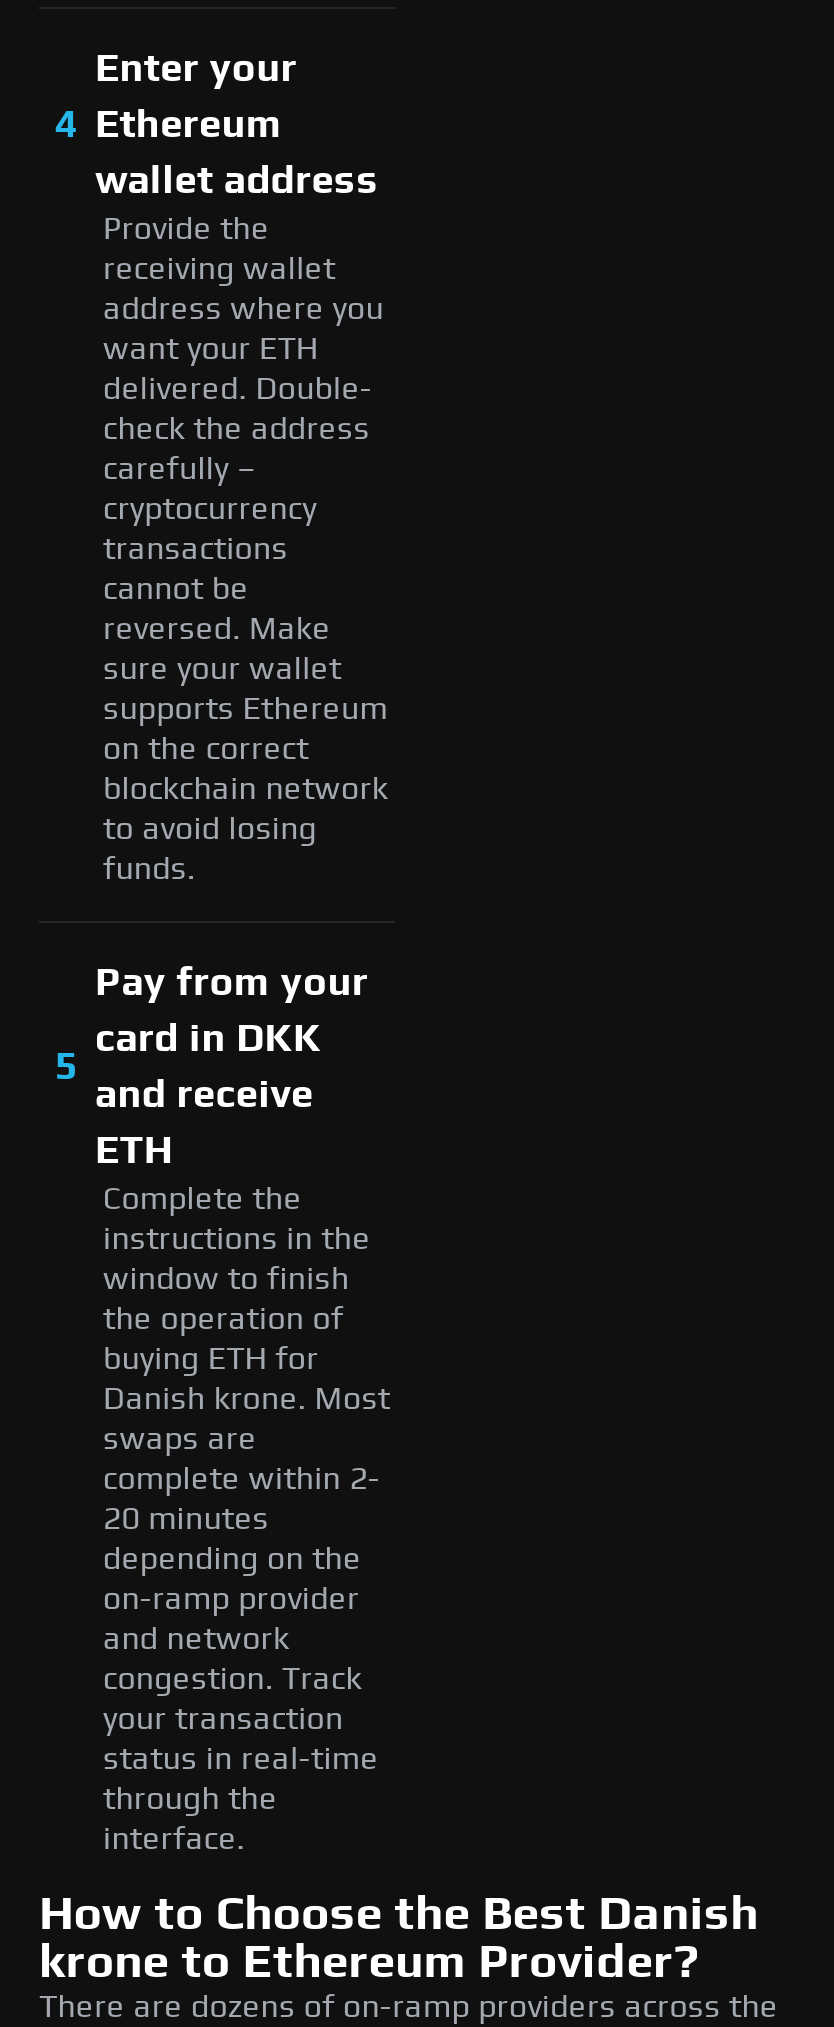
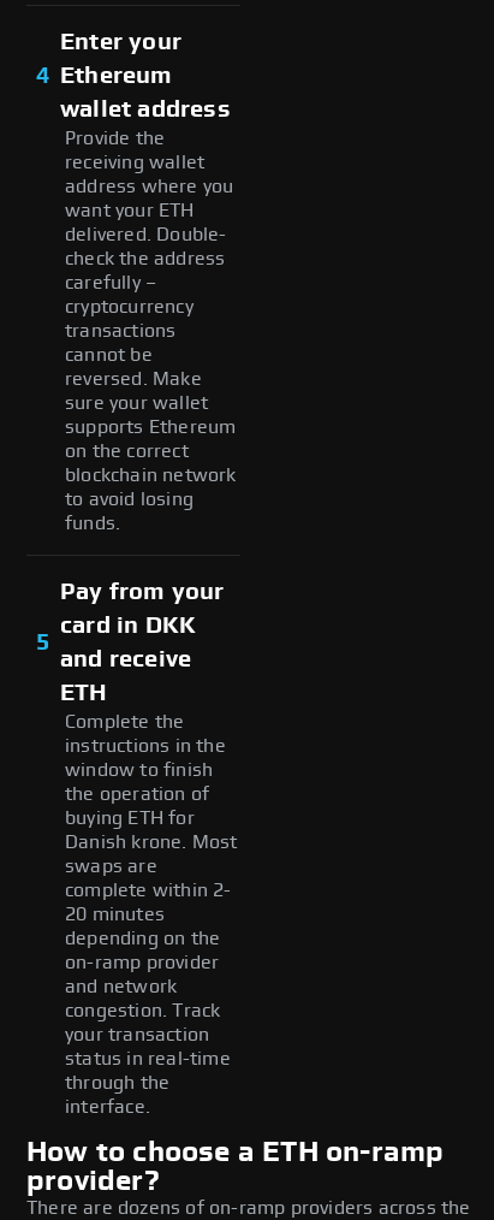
- How to Choose the Best Danish
- krone to Ethereum Provider?
+ How to choose a ETH on-ramp
+ provider?
